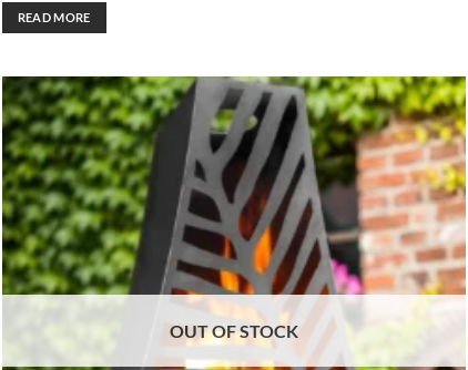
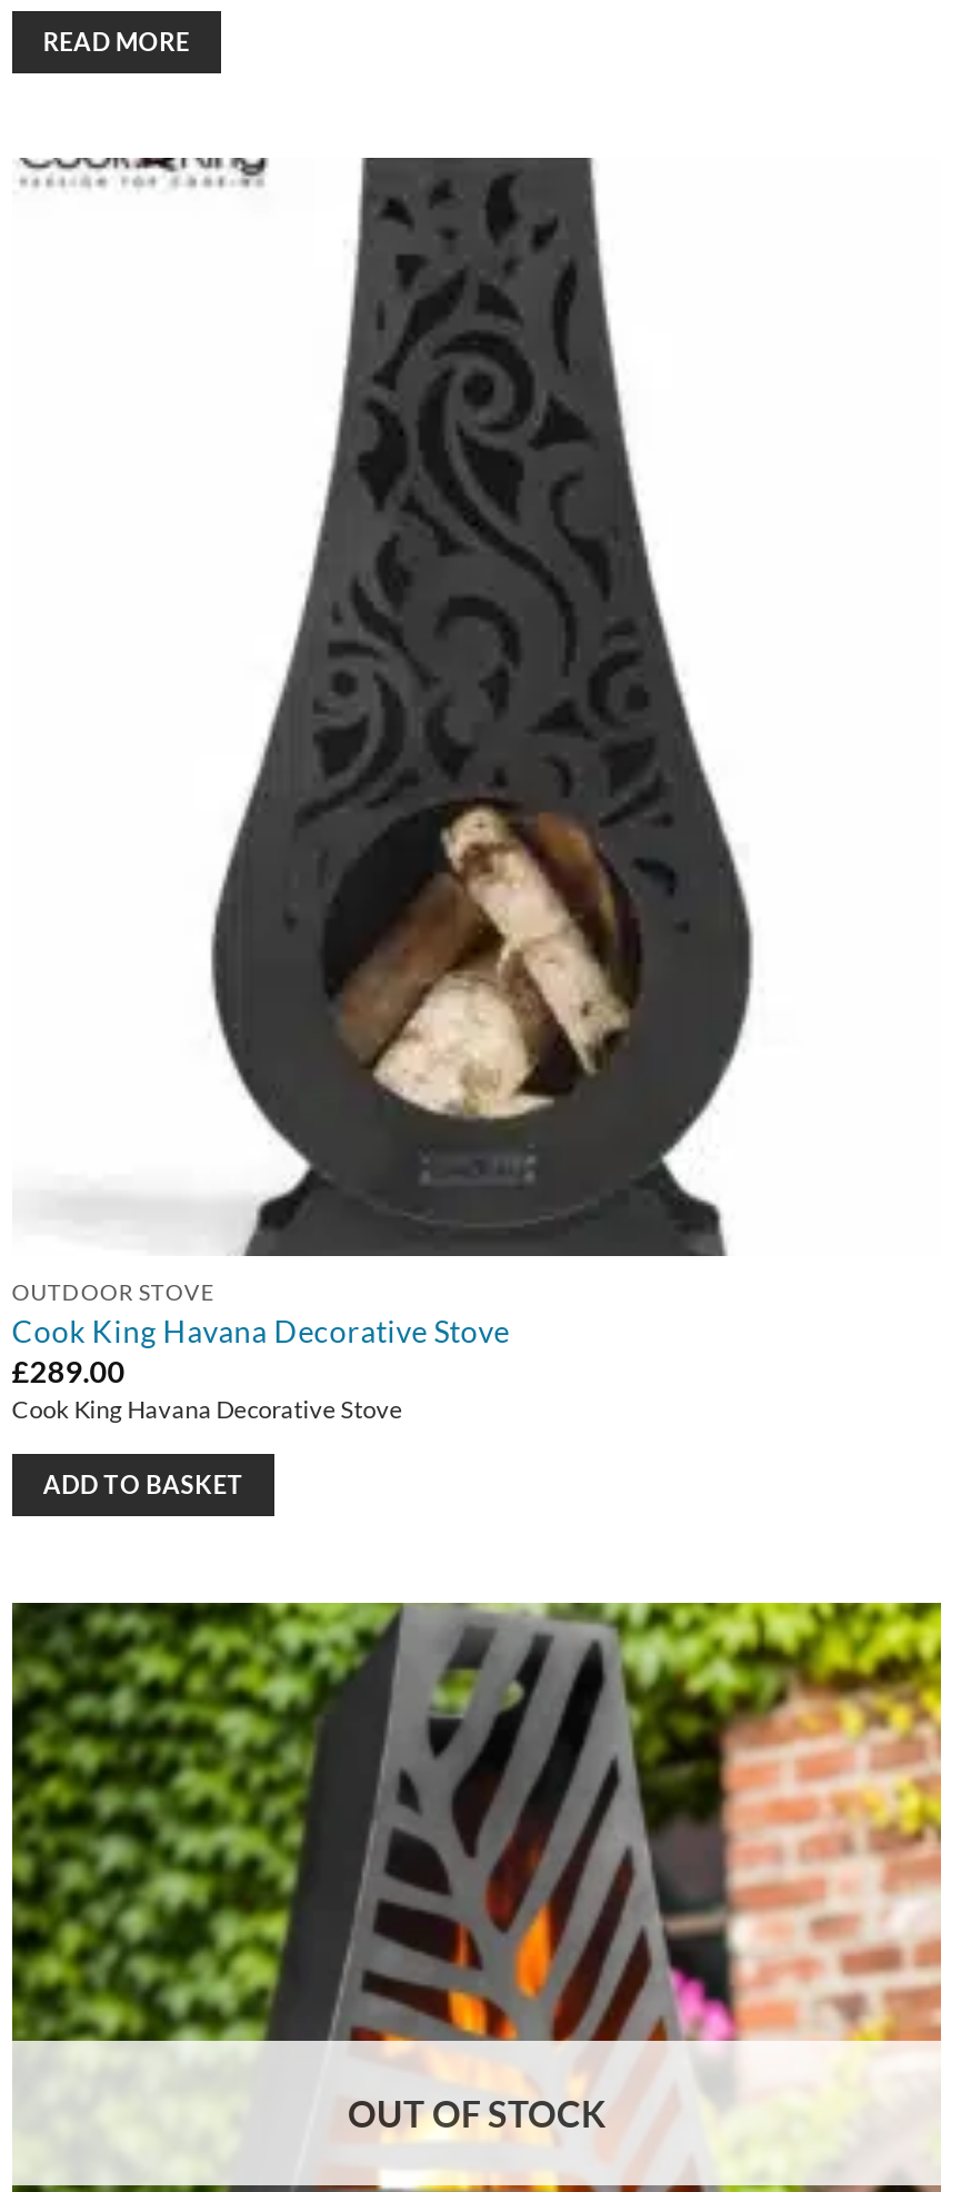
+ [image]
+ OUTDOOR STOVE
+ Cook King Havana Decorative Stove
+ £289.00
+ Cook King Havana Decorative Stove
+ ADD TO BASKET
